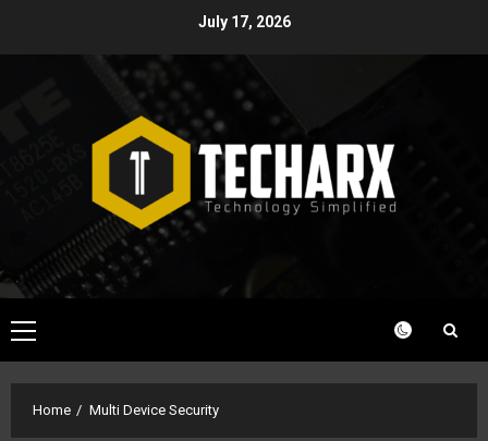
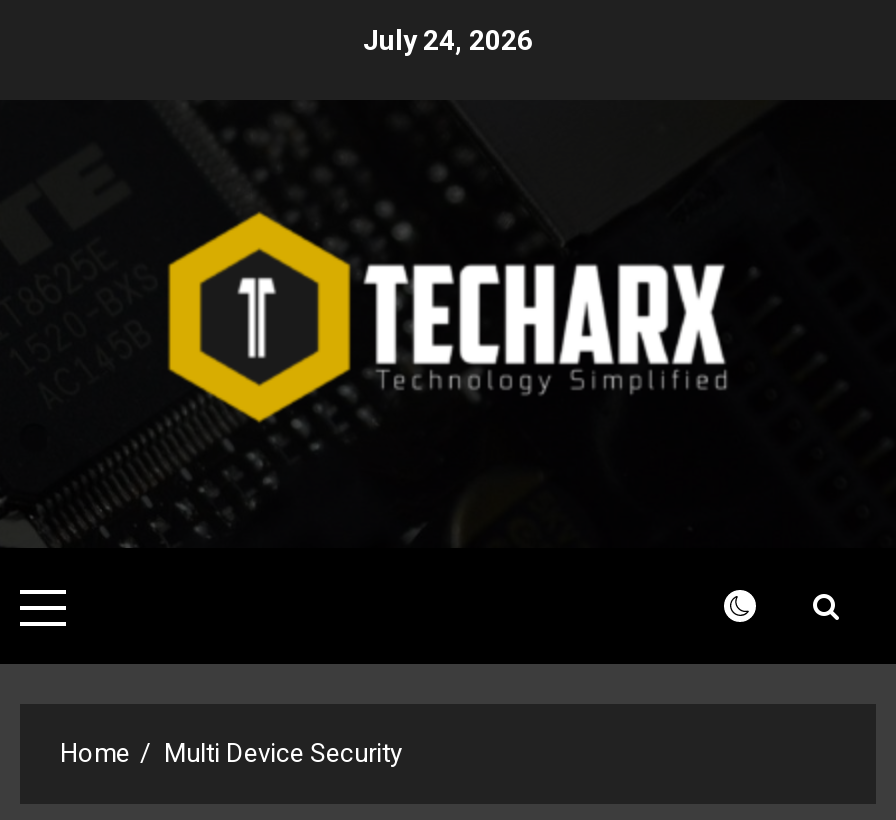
- July 17, 2026
+ July 24, 2026
